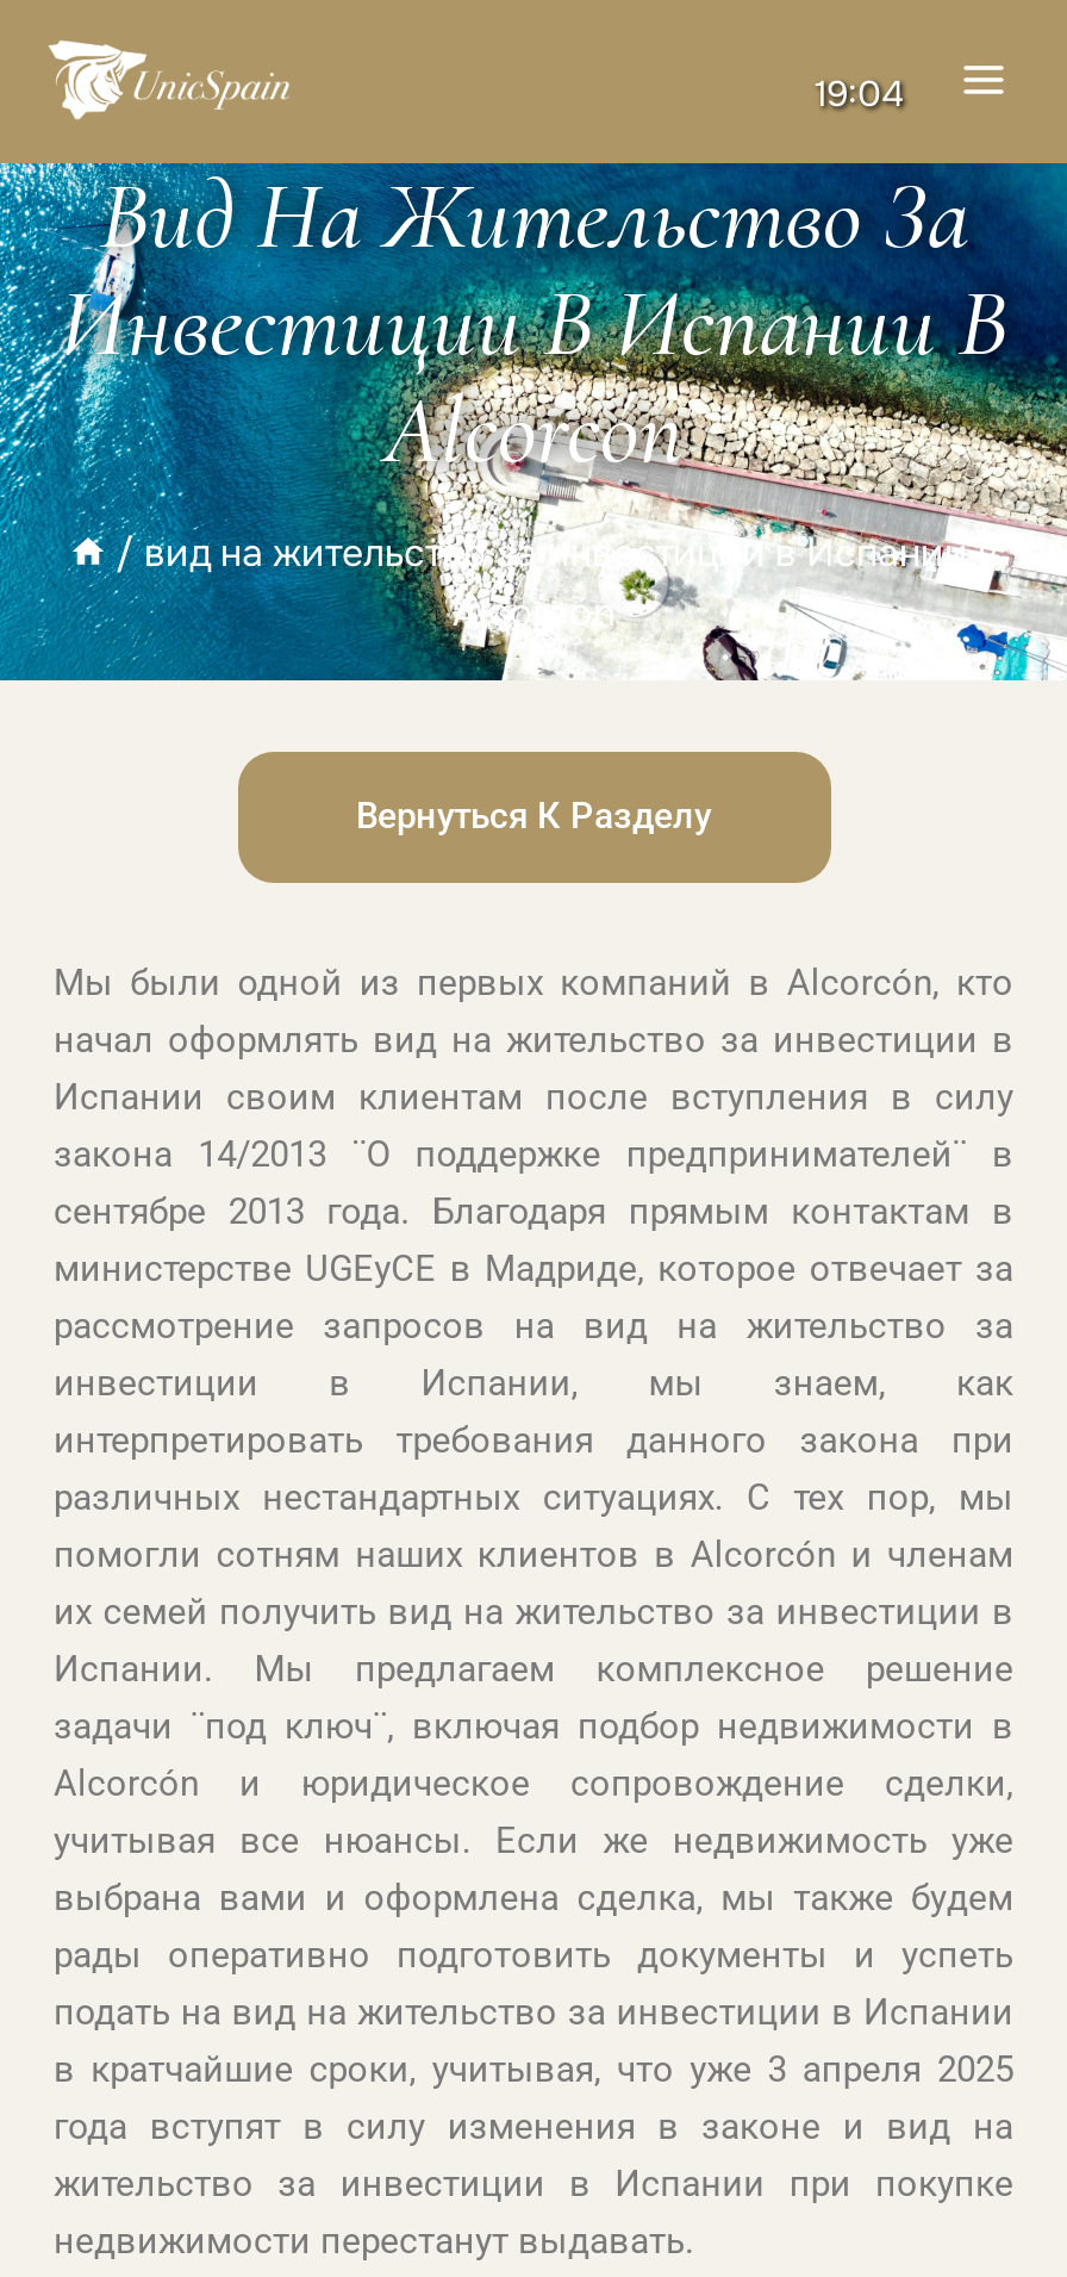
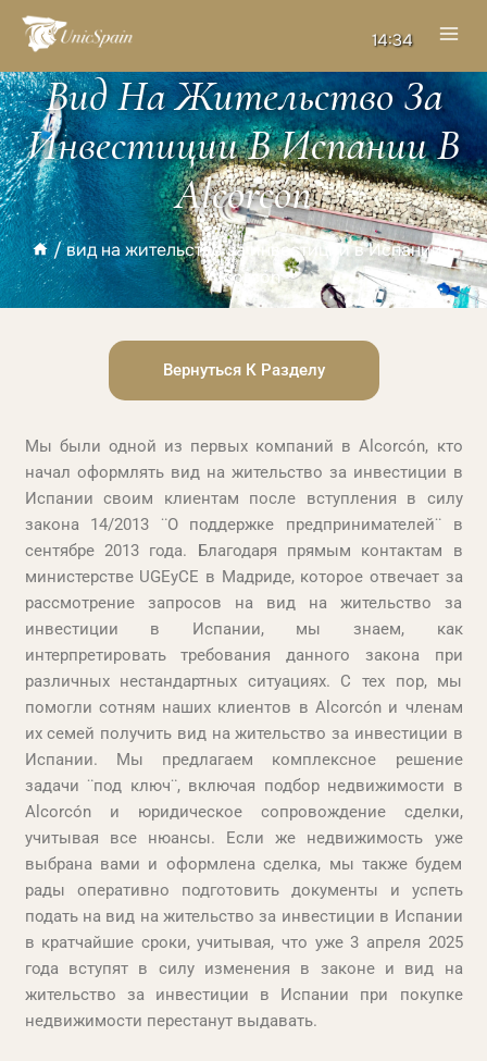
- 19:04
+ 14:34
